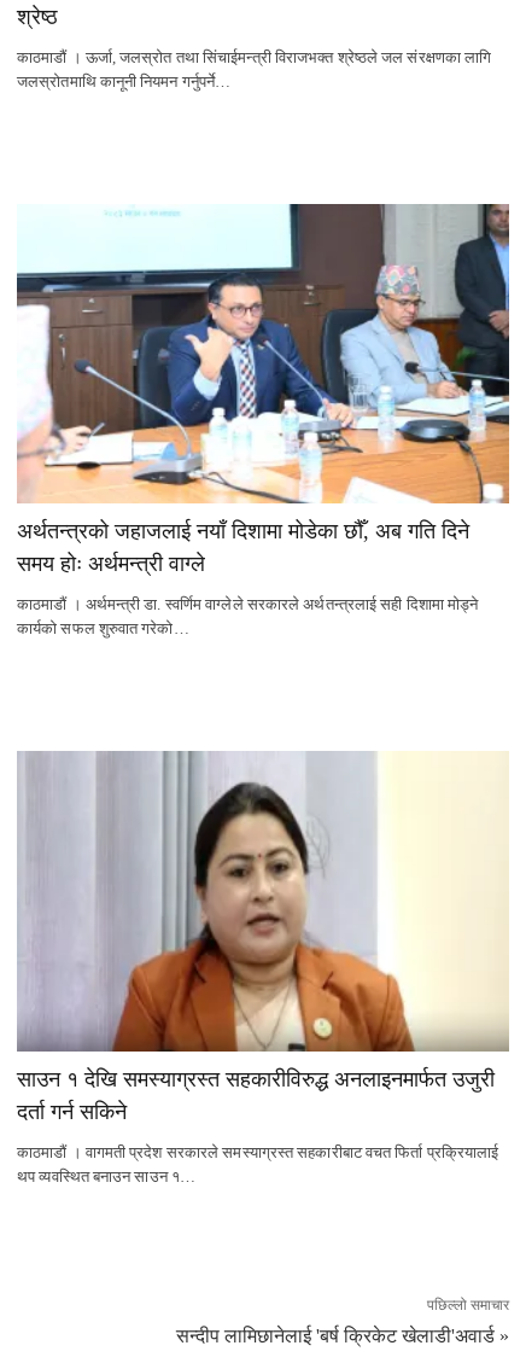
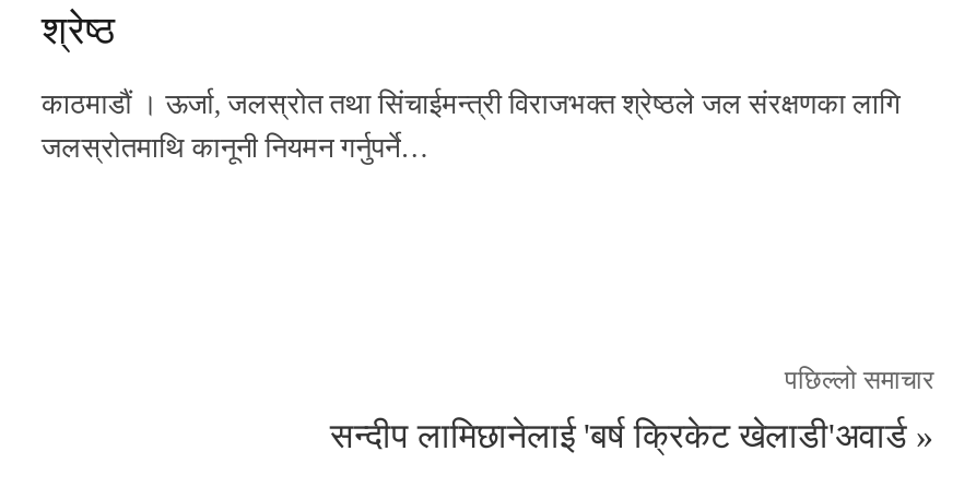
- [image]
- अर्थतन्त्रको जहाजलाई नयाँ दिशामा मोडेका छौँ, अब गति दिने
- समय होः अर्थमन्त्री वाग्ले
- काठमाडौं । अर्थमन्त्री डा. स्वर्णिम वाग्लेले सरकारले अर्थतन्त्रलाई सही दिशामा मोड्ने
- कार्यको सफल शुरुवात गरेको…

- [image]
- साउन १ देखि समस्याग्रस्त सहकारीविरुद्ध अनलाइनमार्फत उजुरी
- दर्ता गर्न सकिने
- काठमाडौं । वागमती प्रदेश सरकारले समस्याग्रस्त सहकारीबाट वचत फिर्ता प्रक्रियालाई
- थप व्यवस्थित बनाउन साउन १…
